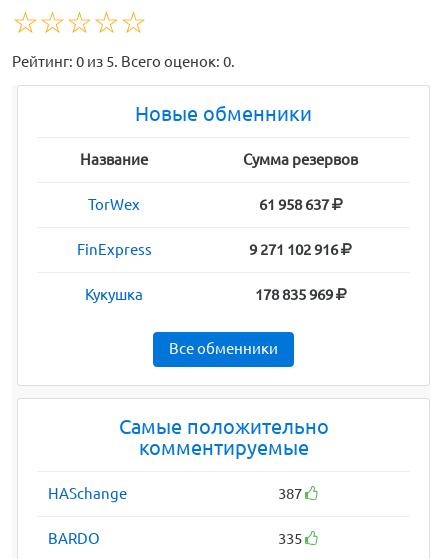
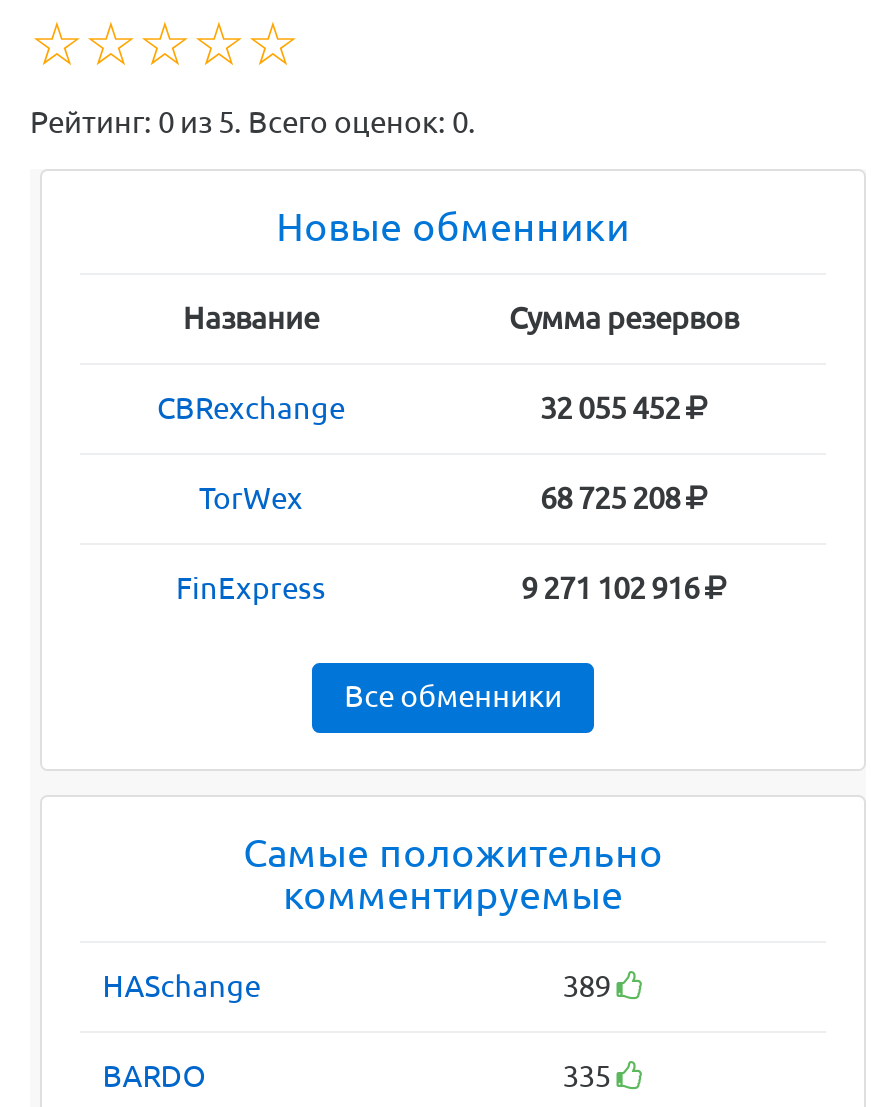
+ CBRexchange
+ 32 055 452

moved down: TorWex | FinExpress | 9 271 102 916

- 61 958 637
+ 68 725 208

- Кукушка
- 178 835 969

- 387
+ 389
